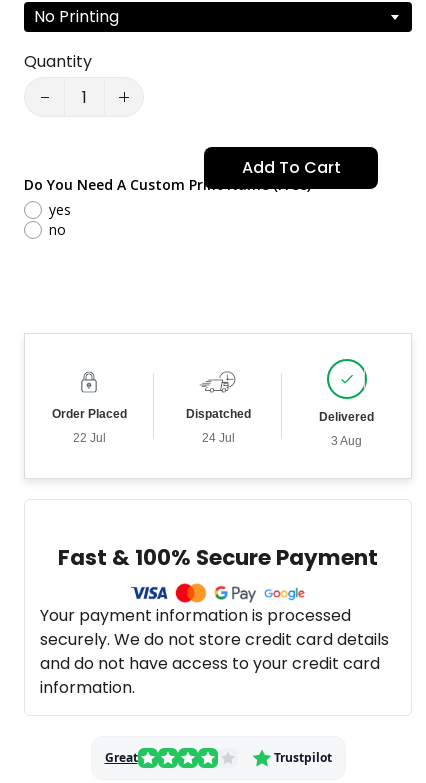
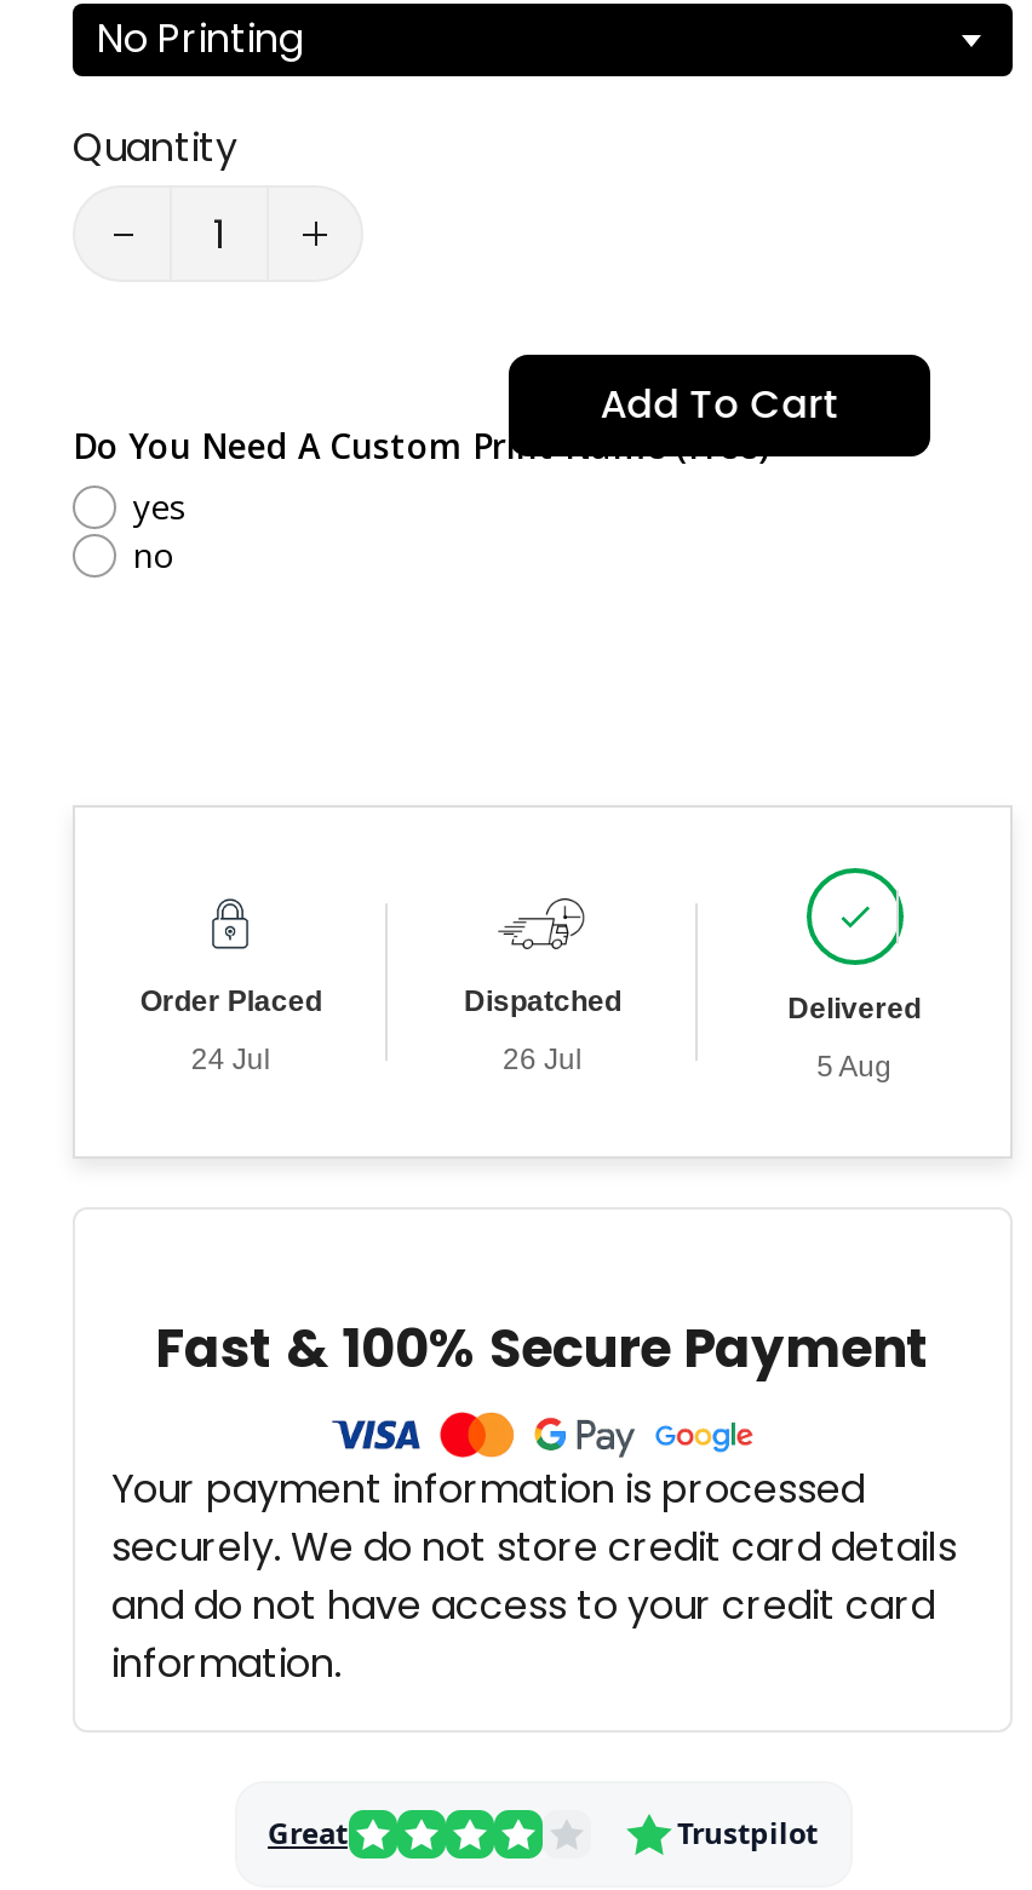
- 22 Jul
+ 24 Jul

- 24 Jul
+ 26 Jul

- 3 Aug
+ 5 Aug
